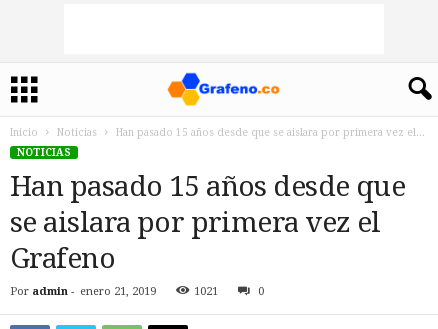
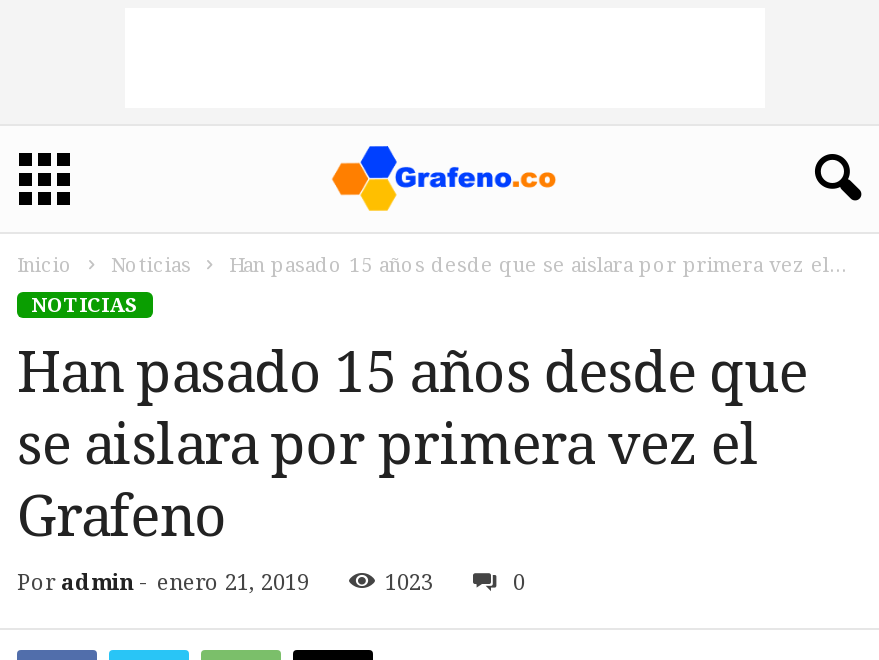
- 1021
+ 1023
